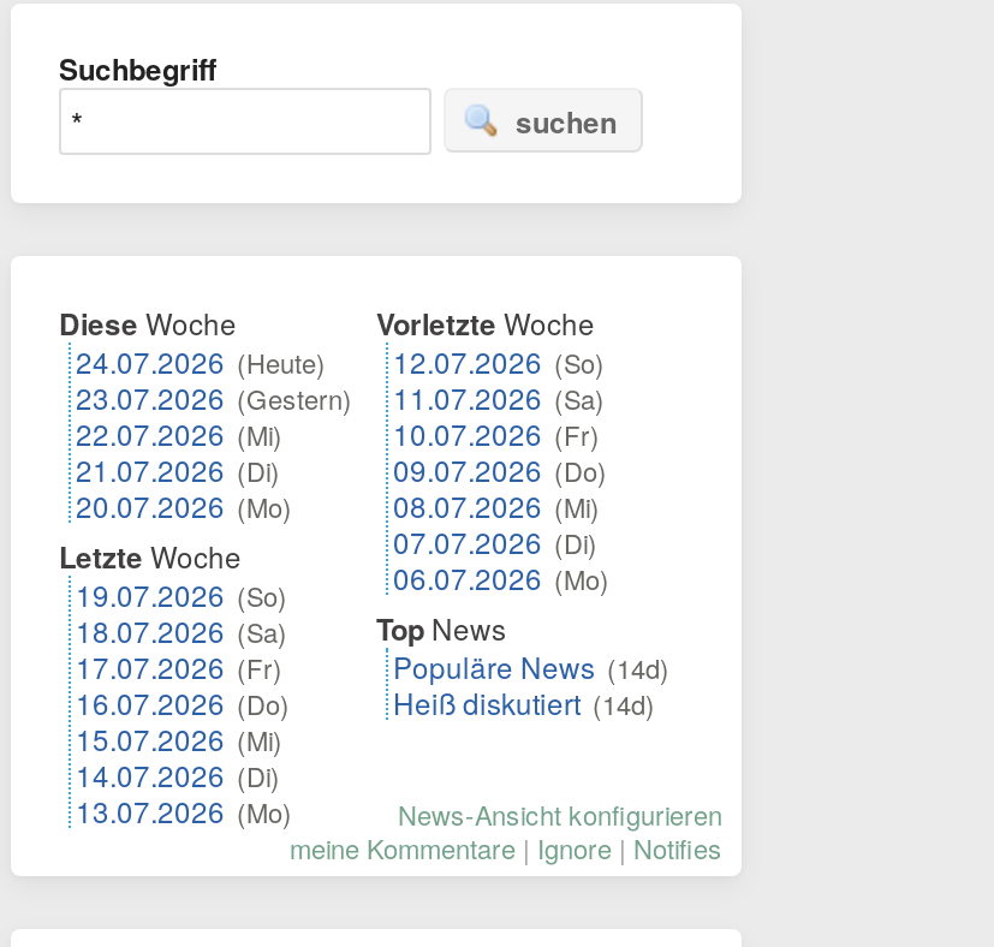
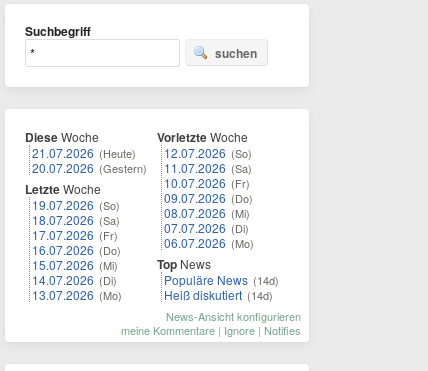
- 24.07.2026 (Heute)
- 23.07.2026 (Gestern)
- 22.07.2026 (Mi)
- 21.07.2026 (Di)
- 20.07.2026 (Mo)
+ 21.07.2026 (Heute)
+ 20.07.2026 (Gestern)

moved up: Letzte Woche | 19.07.2026 (So) | 18.07.2026 (Sa) | 17.07.2026 (Fr) | 16.07.2026 (Do) | 15.07.2026 (Mi) | 14.07.2026 (Di) | 13.07.2026 (Mo)
